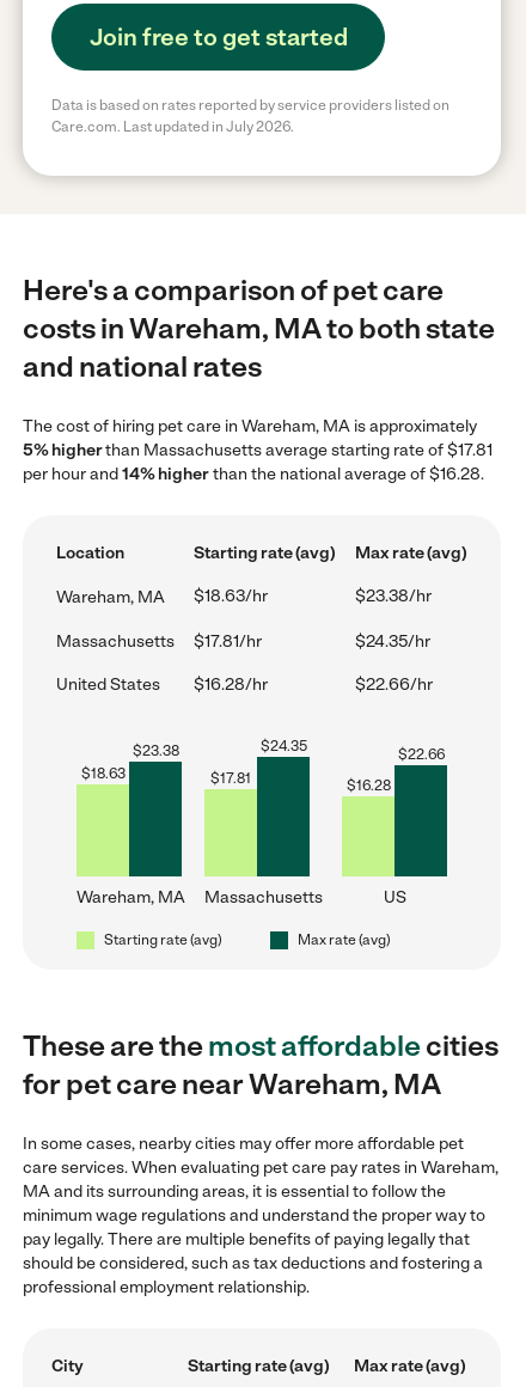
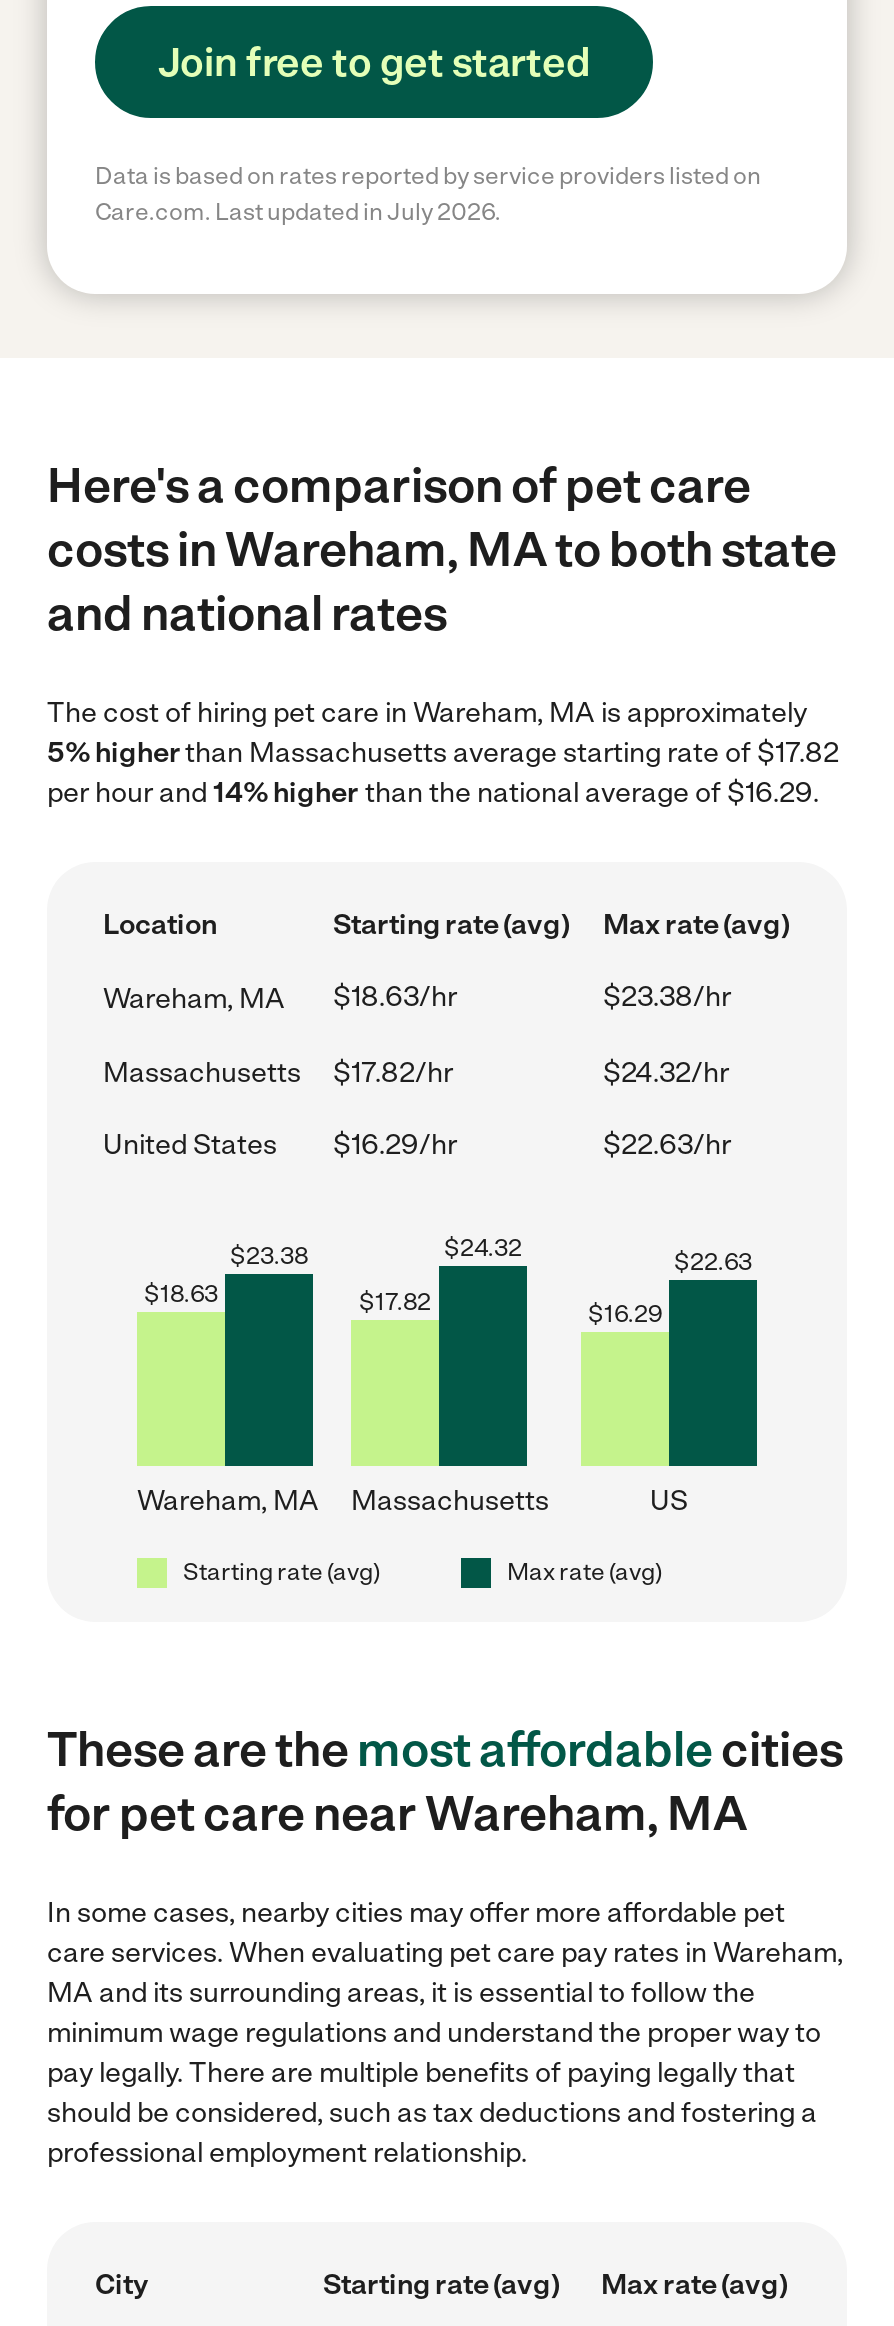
- 5% higherthan Massachusetts average starting rate of $17.81
+ 5% higherthan Massachusetts average starting rate of $17.82

- per hour and 14% higher than the national average of $16.28.
+ per hour and 14% higher than the national average of $16.29.

- $17.81/hr
- $24.35/hr
+ $17.82/hr
+ $24.32/hr

- $16.28/hr
- $22.66/hr
+ $16.29/hr
+ $22.63/hr

- $24.35
+ $24.32

- $22.66
+ $22.63

- $17.81
+ $17.82

- $16.28
+ $16.29
